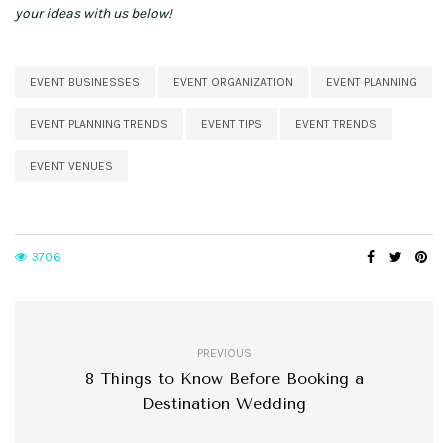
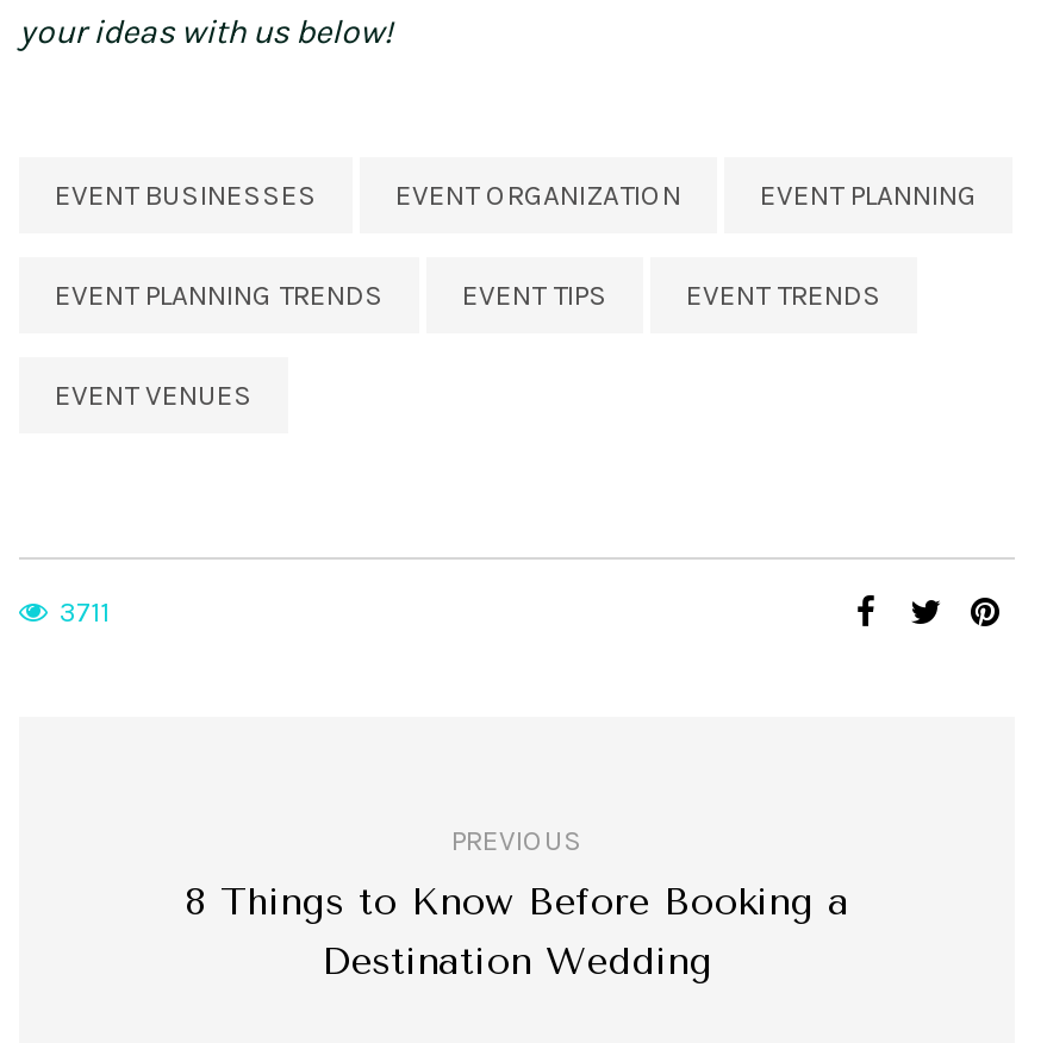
- 3706
+ 3711
